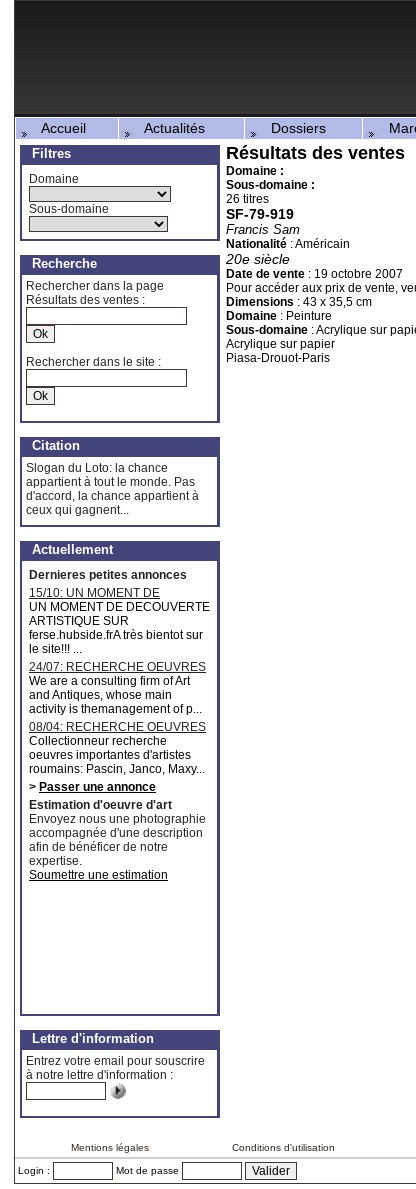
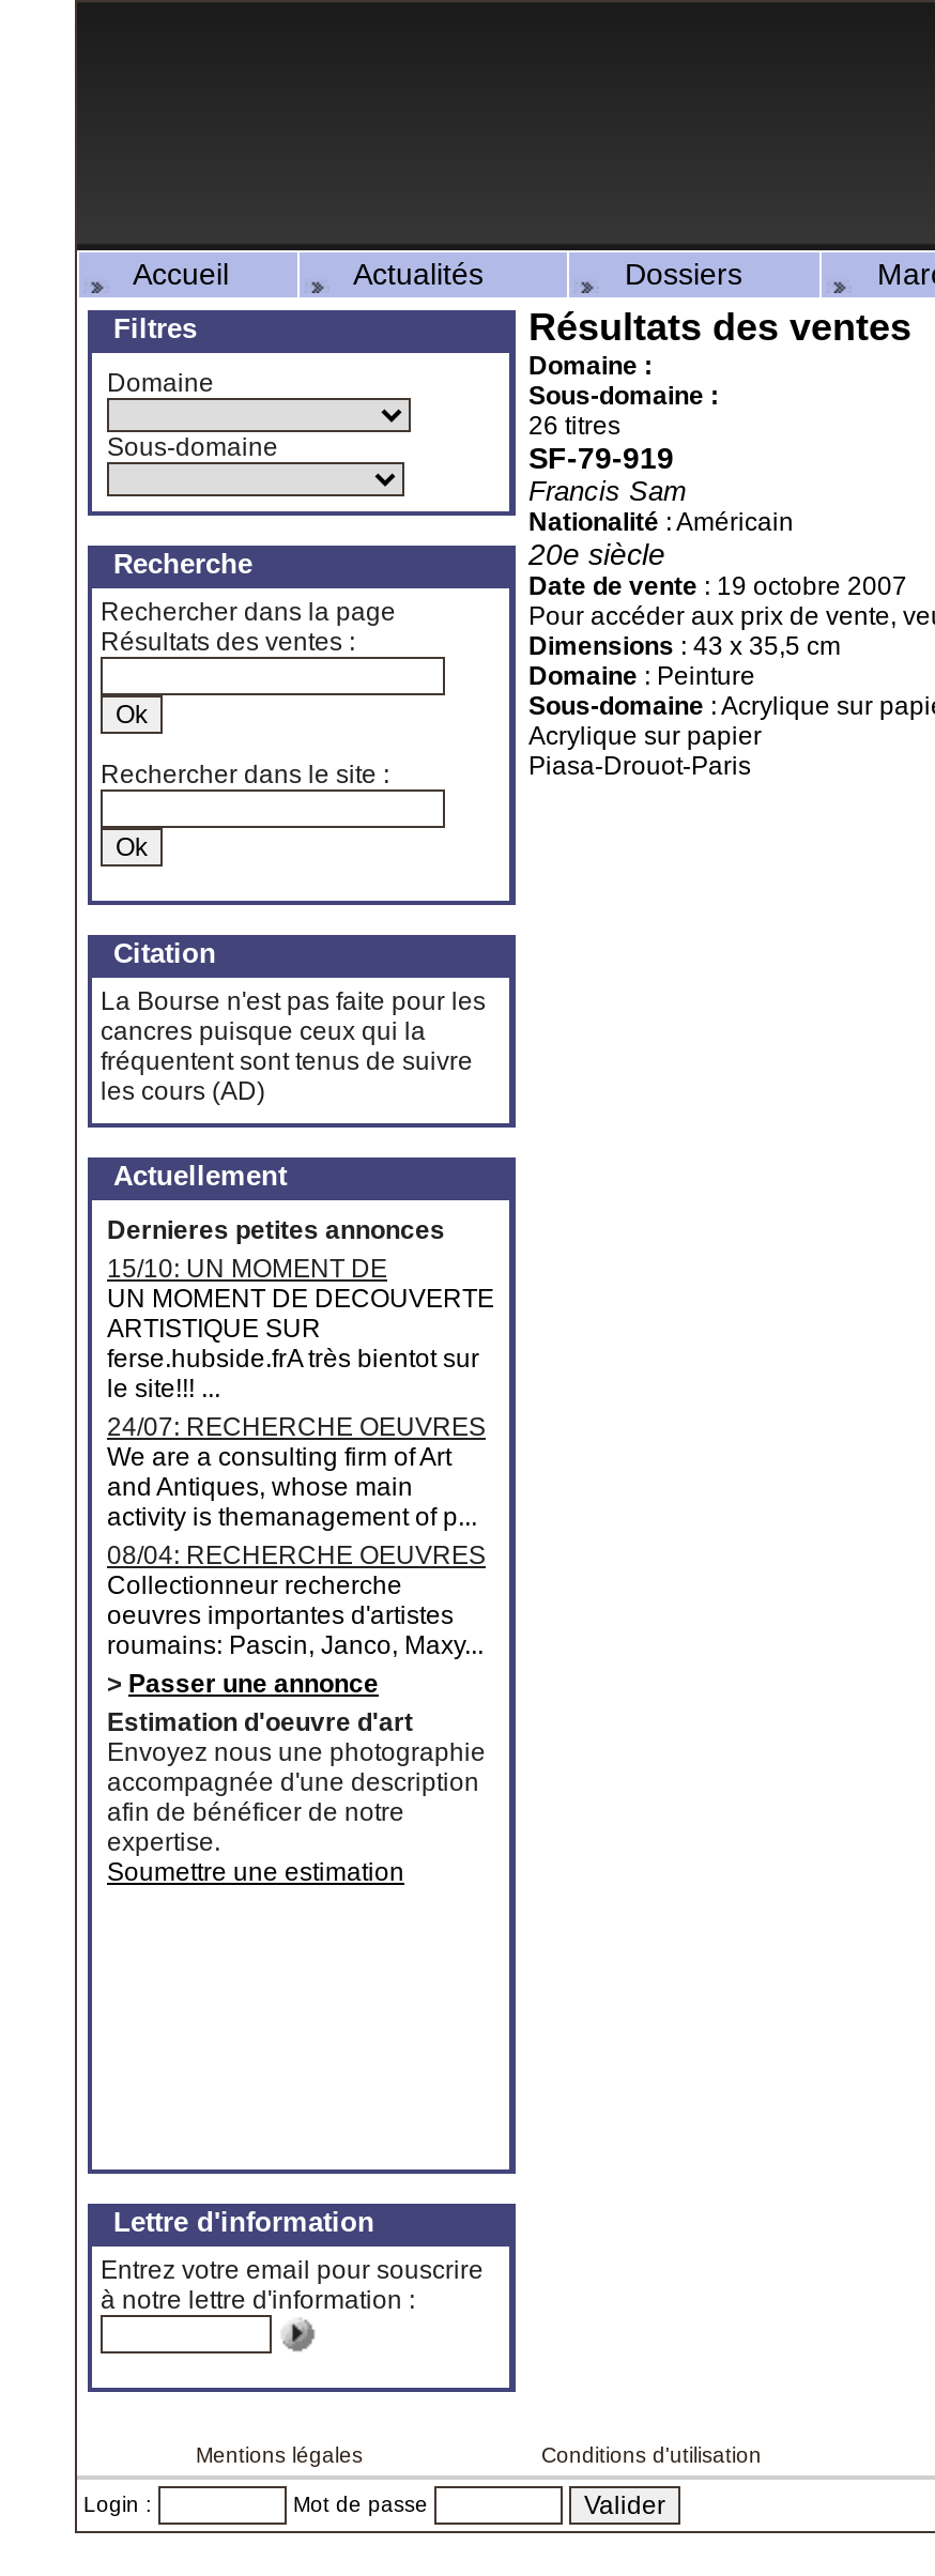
- Slogan du Loto: la chance
- appartient à tout le monde. Pas
- d'accord, la chance appartient à
- ceux qui gagnent...
+ La Bourse n'est pas faite pour les
+ cancres puisque ceux qui la
+ fréquentent sont tenus de suivre
+ les cours (AD)
